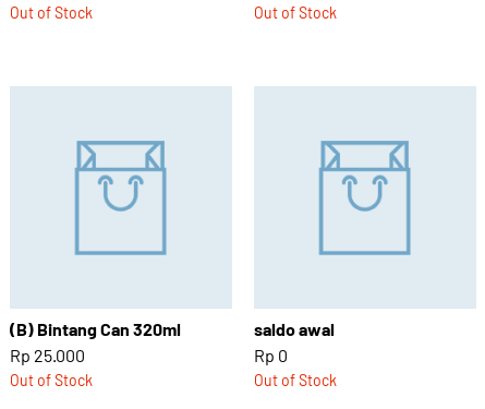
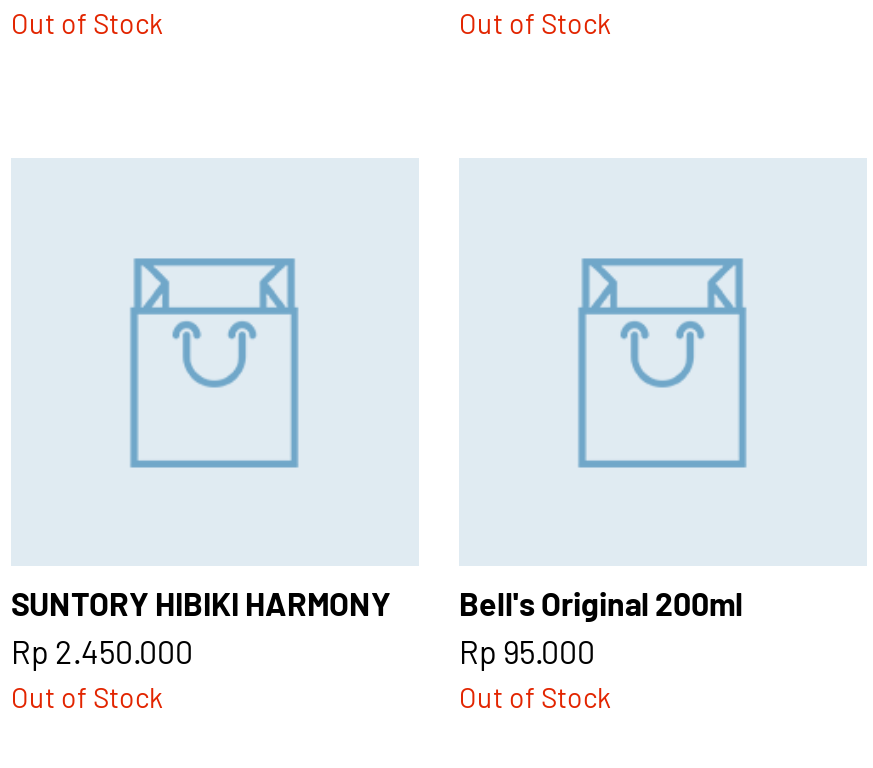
- (B) Bintang Can 320ml
- Rp 25.000
+ SUNTORY HIBIKI HARMONY
+ Rp 2.450.000

- saldo awal
- Rp 0
+ Bell's Original 200ml
+ Rp 95.000
